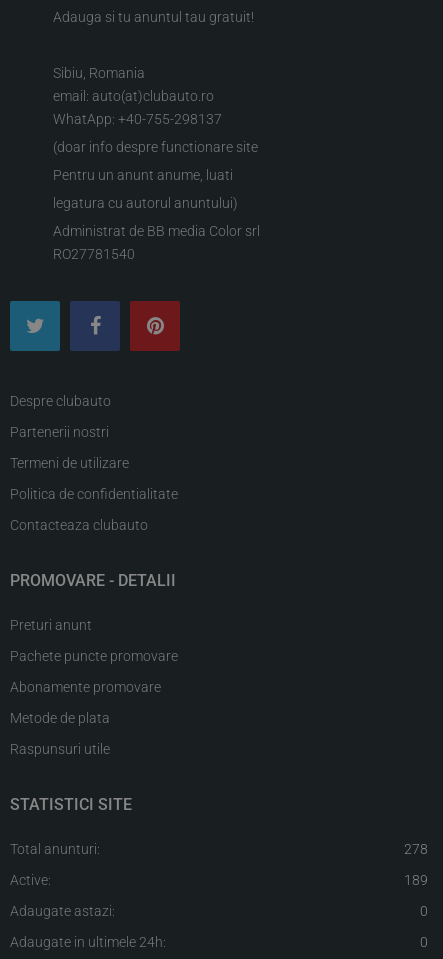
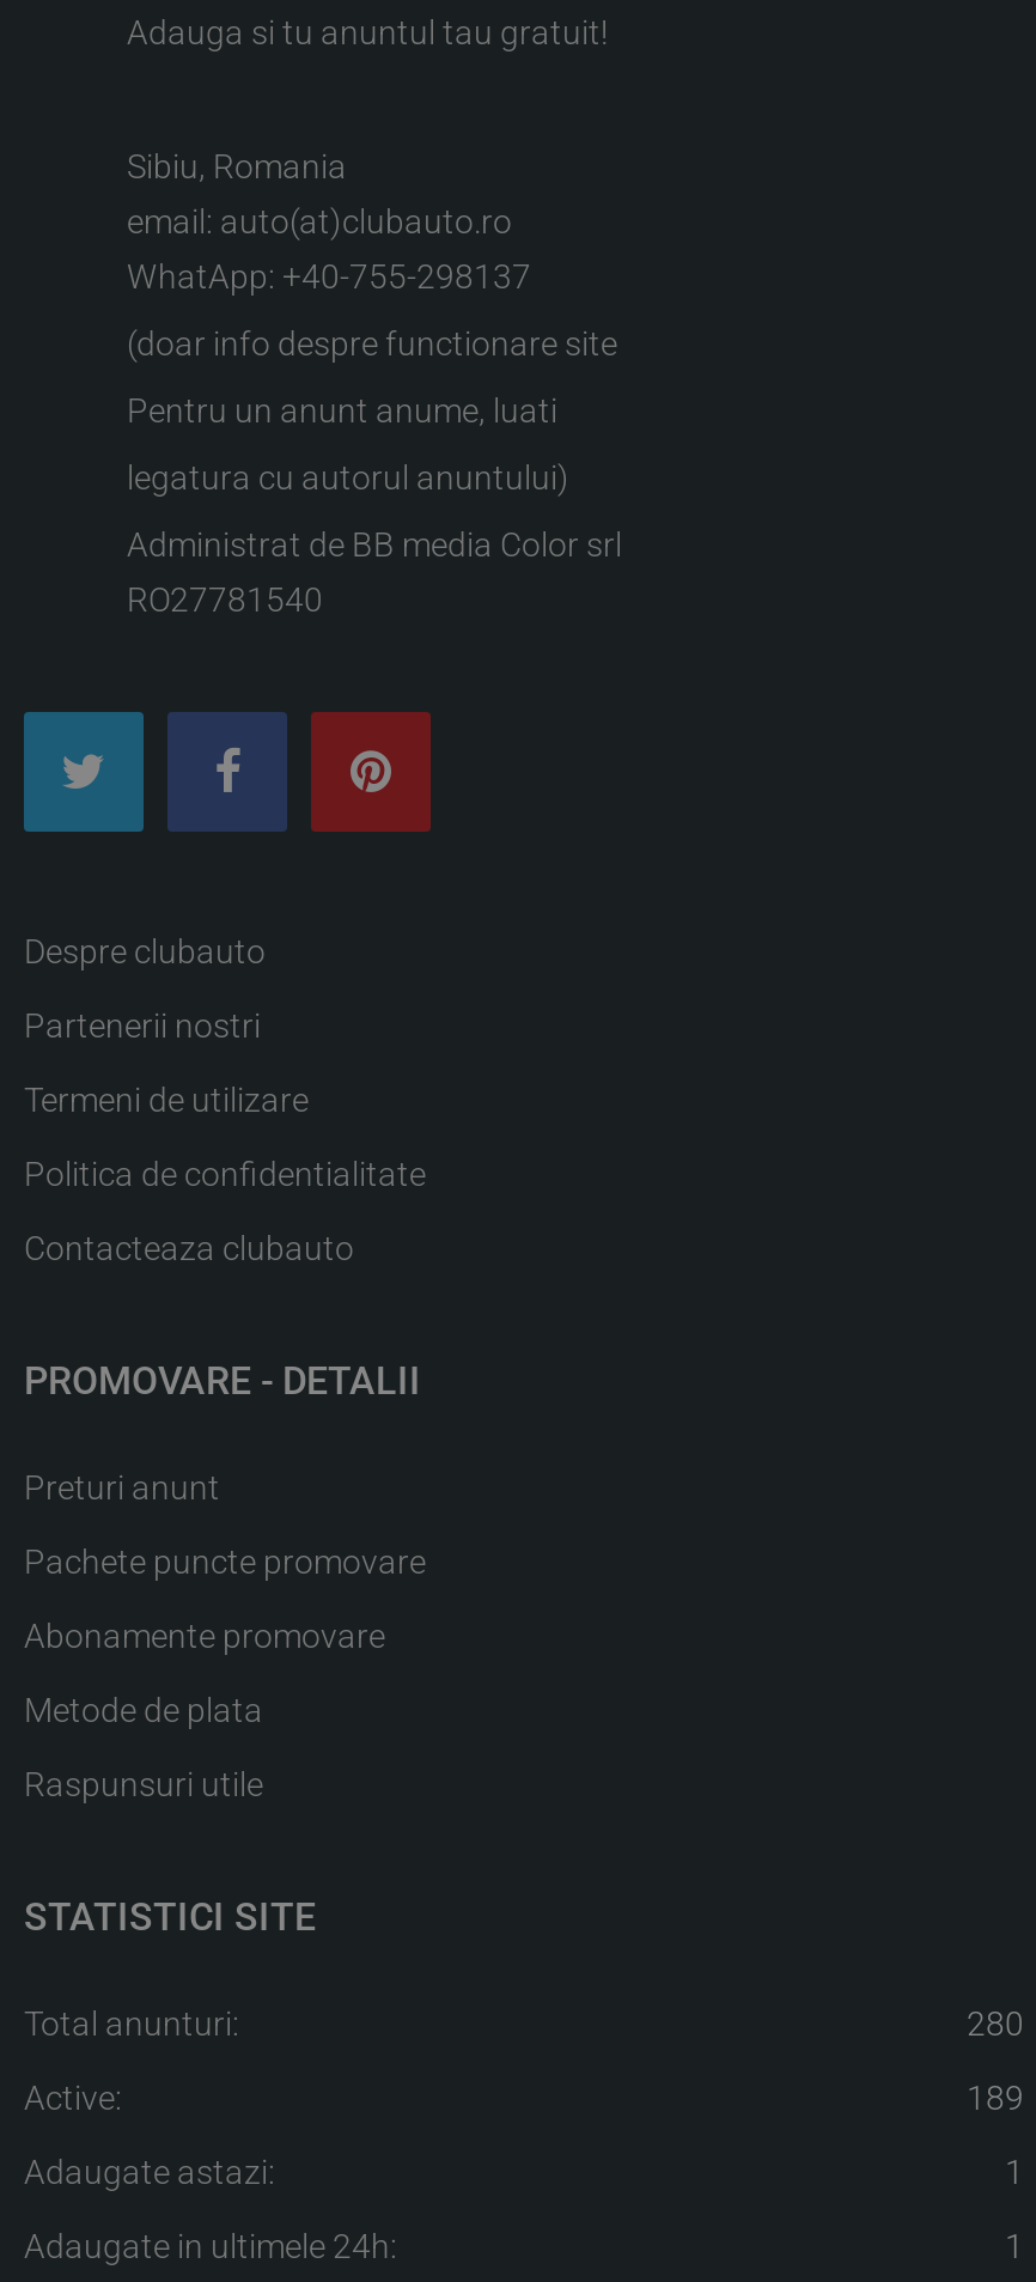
- 278
+ 280

- 0
+ 1

- 0
+ 1
